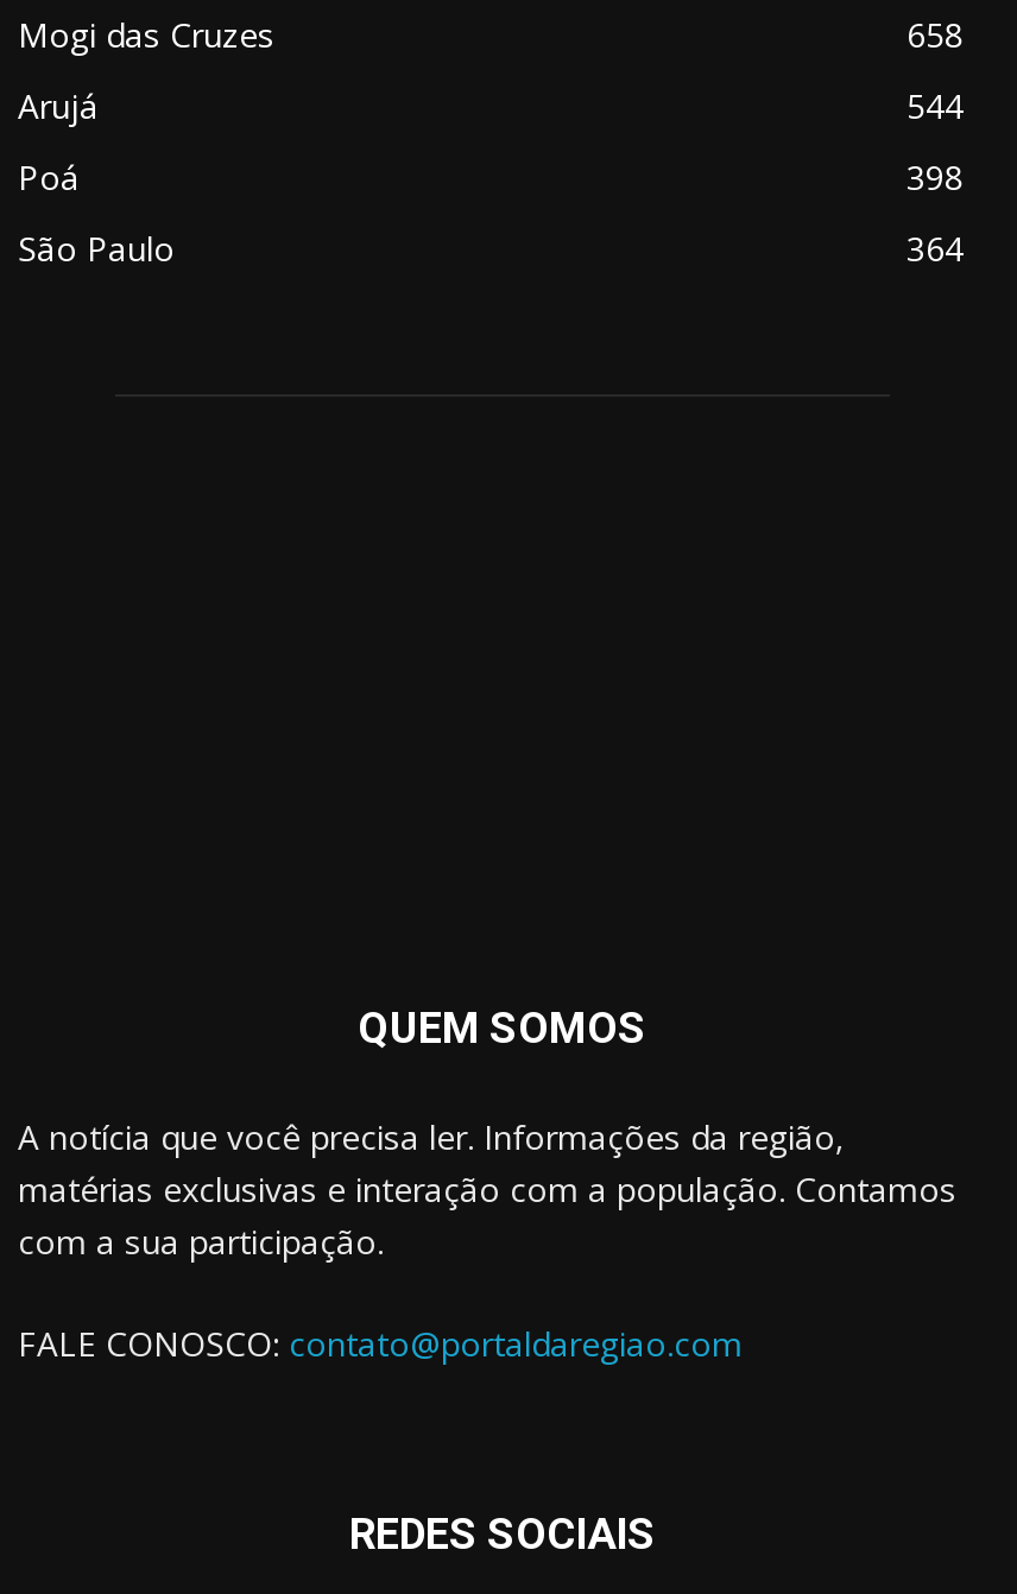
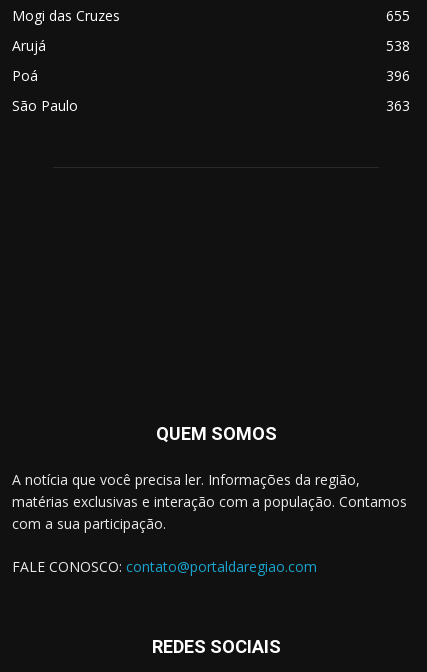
- 658
+ 655

- 544
+ 538

- 398
+ 396

- 364
+ 363
